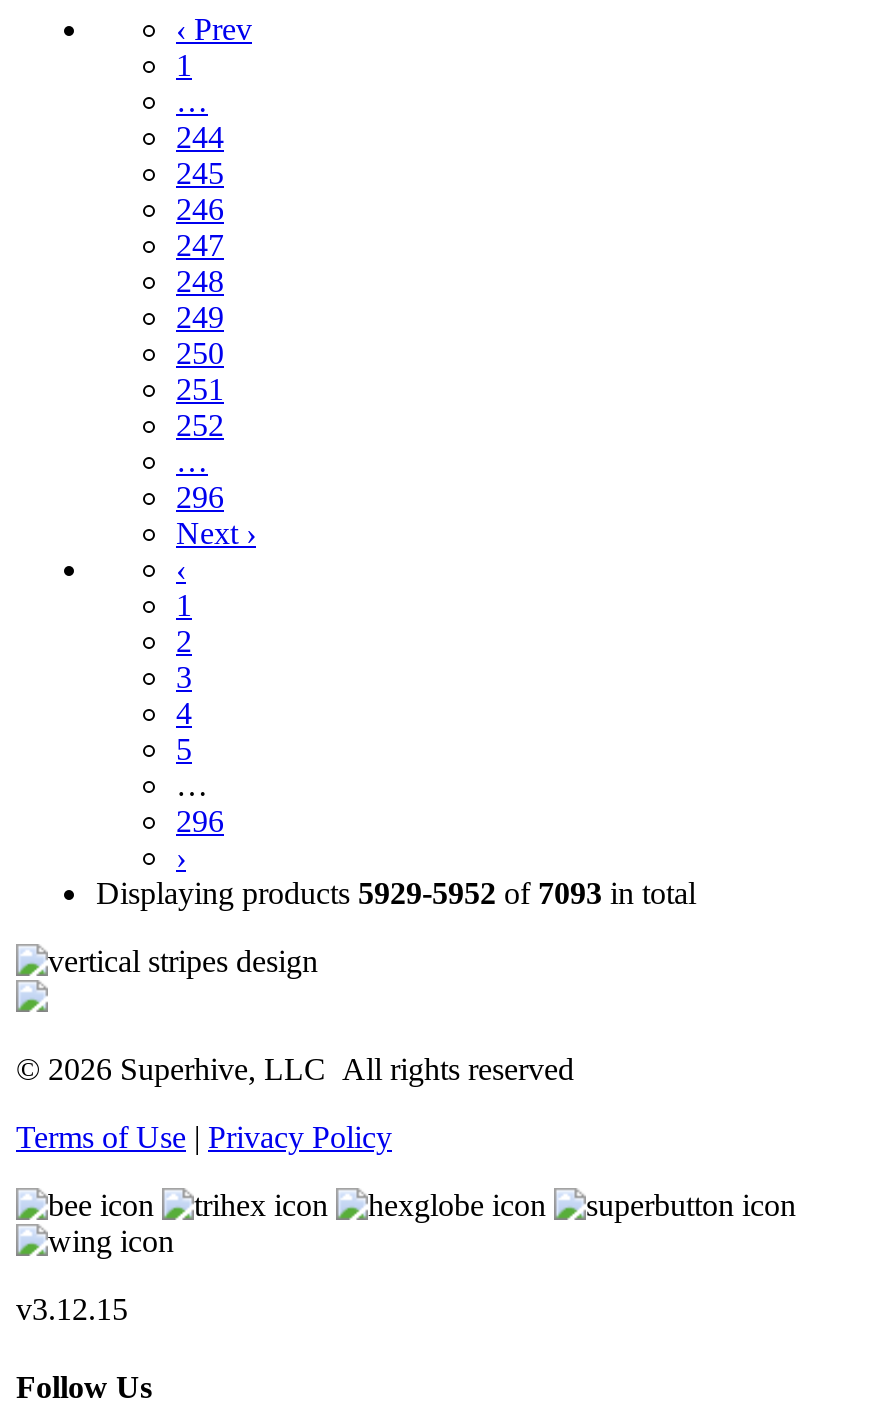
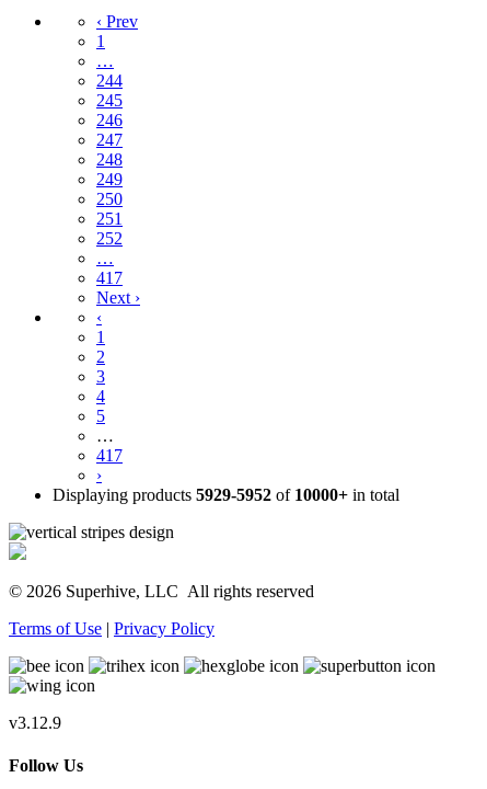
- 296
+ 417

- 296
+ 417

- Displaying products 5929-5952 of 7093 in total
+ Displaying products 5929-5952 of 10000+ in total

- v3.12.15
+ v3.12.9
